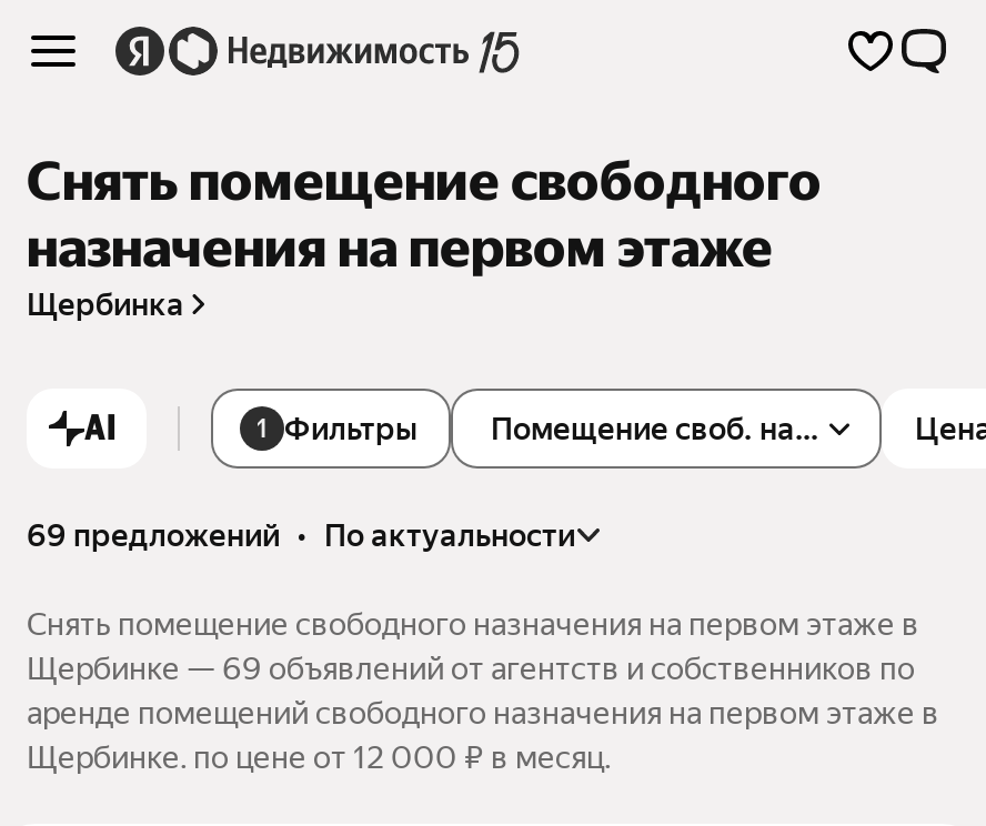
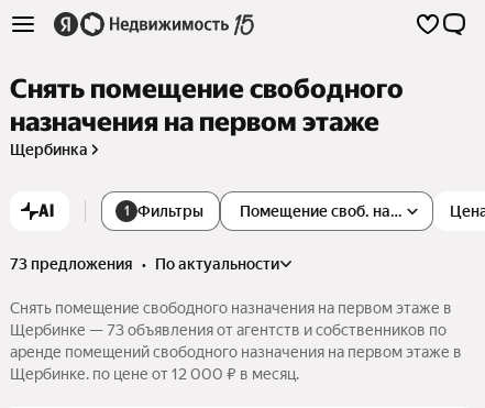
- 69 предложений • по актуальности
+ 73 предложения • по актуальности

- Щербинке — 69 объявлений от агентств и собственников по
+ Щербинке — 73 объявления от агентств и собственников по
